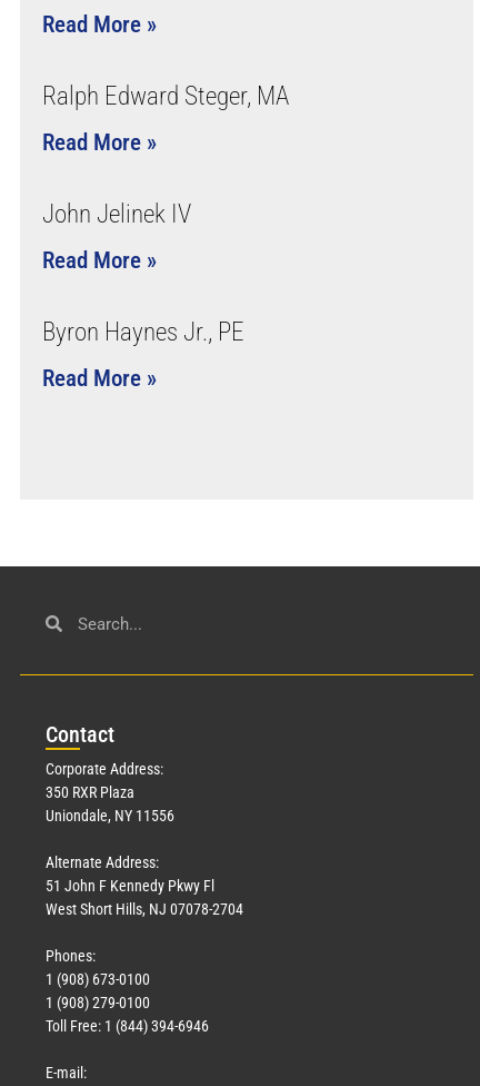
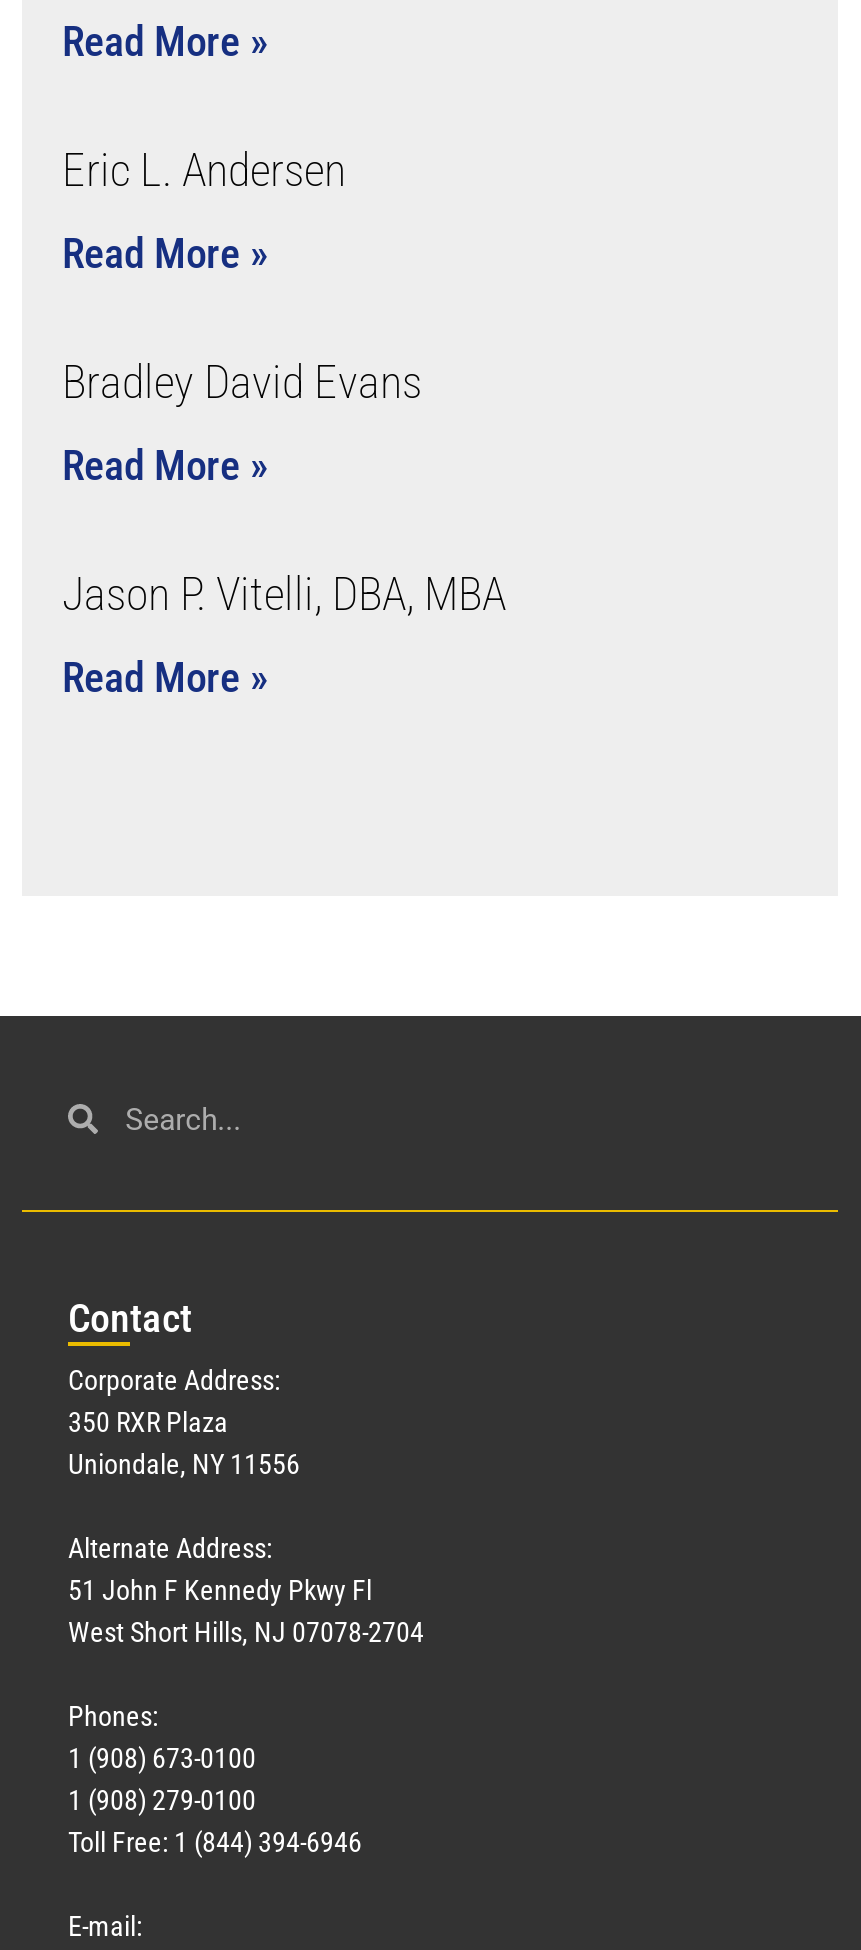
- Ralph Edward Steger, MA
+ Eric L. Andersen

- John Jelinek IV
+ Bradley David Evans

- Byron Haynes Jr., PE
+ Jason P. Vitelli, DBA, MBA
